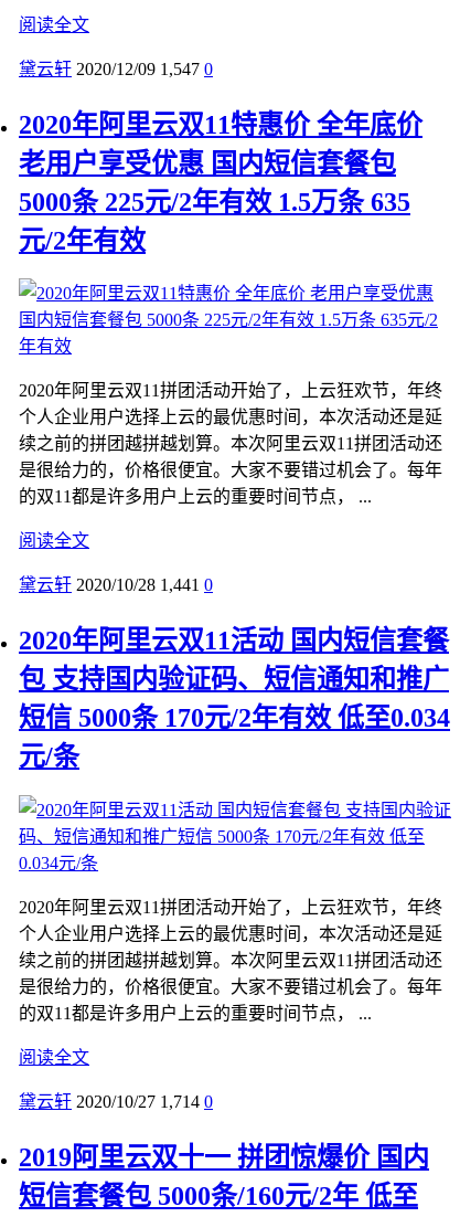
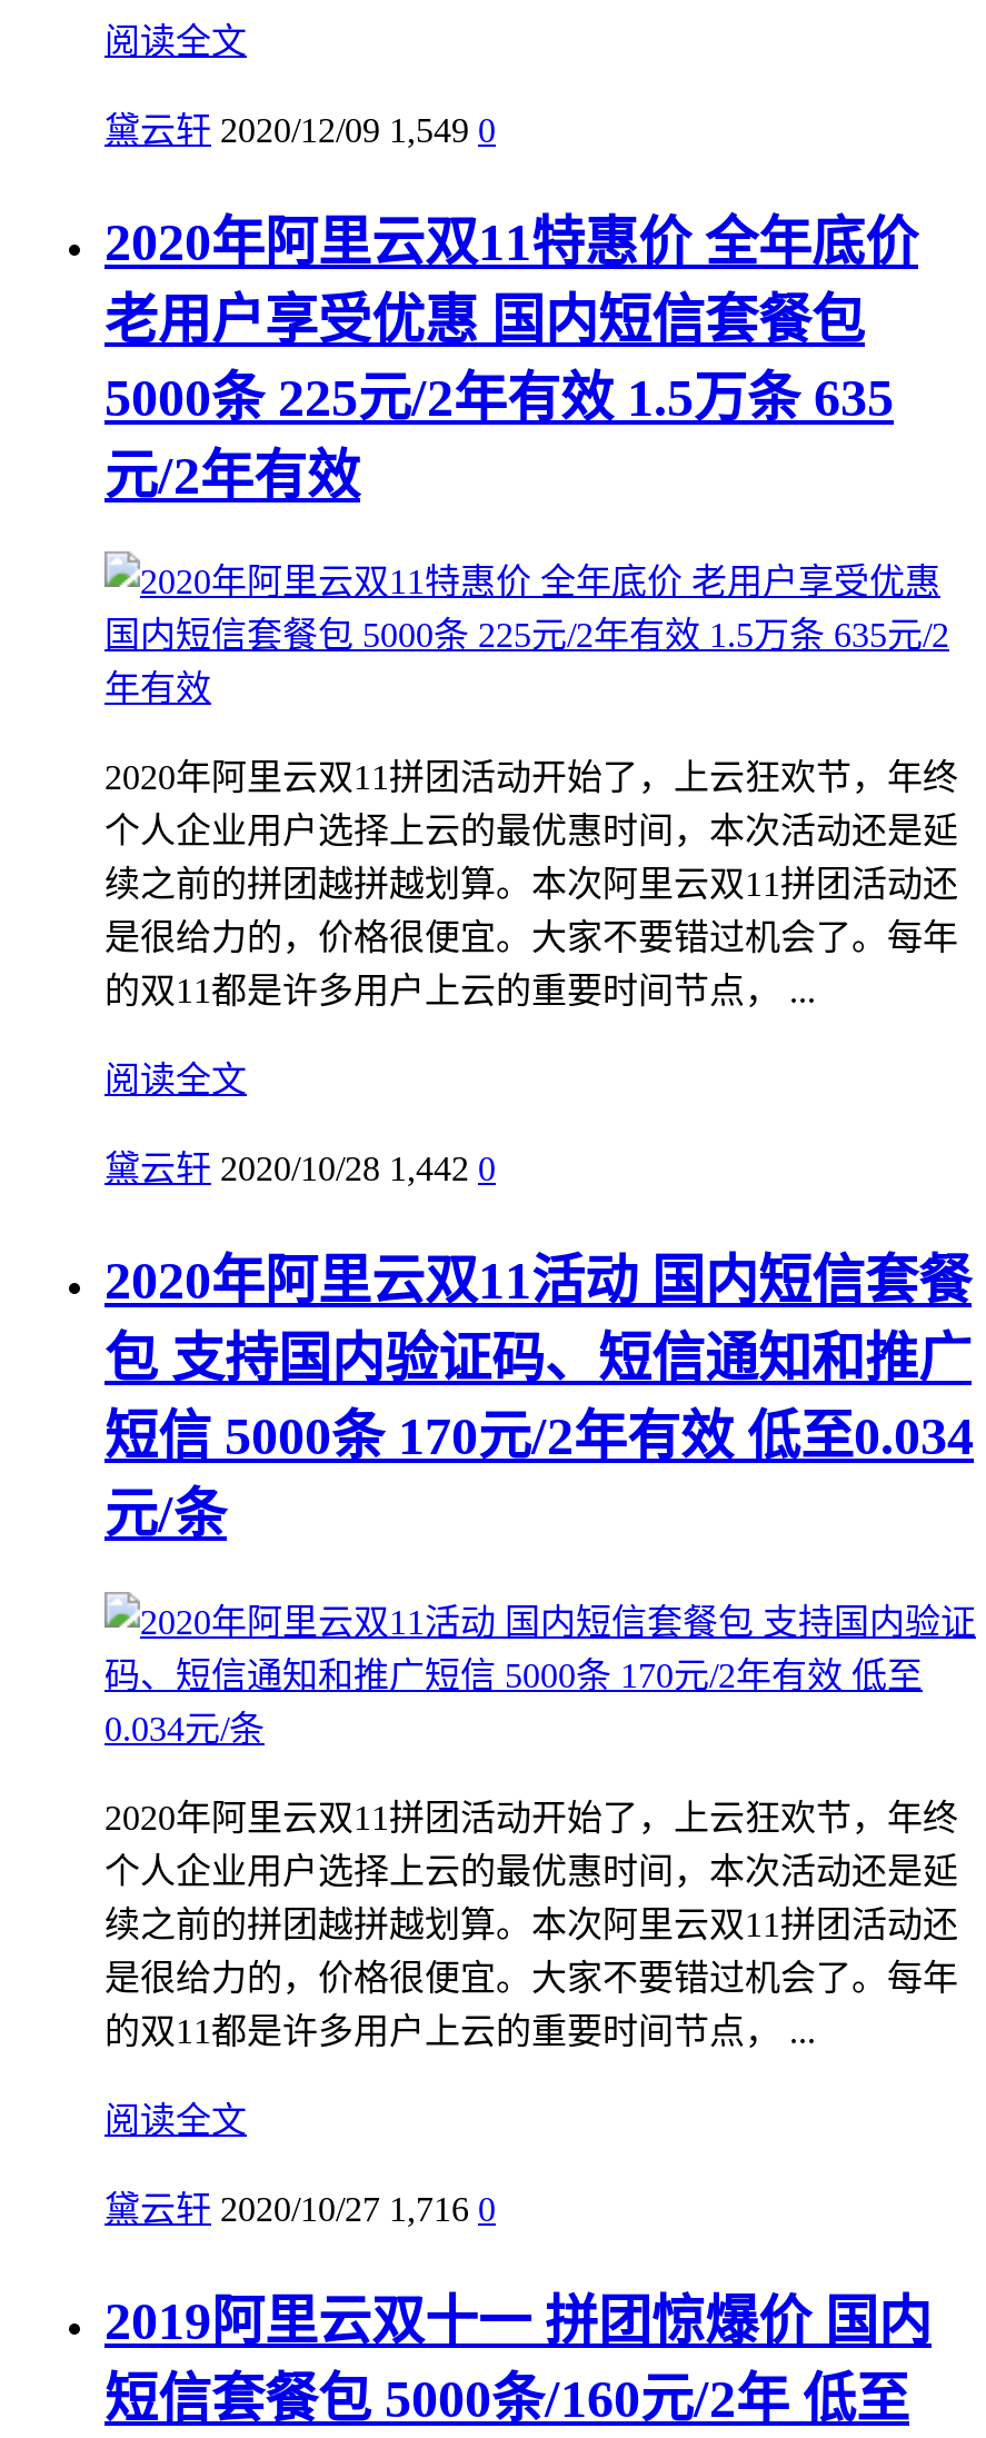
- 黛云轩 2020/12/09 1,547 0
+ 黛云轩 2020/12/09 1,549 0

- 黛云轩 2020/10/28 1,441 0
+ 黛云轩 2020/10/28 1,442 0

- 黛云轩 2020/10/27 1,714 0
+ 黛云轩 2020/10/27 1,716 0
